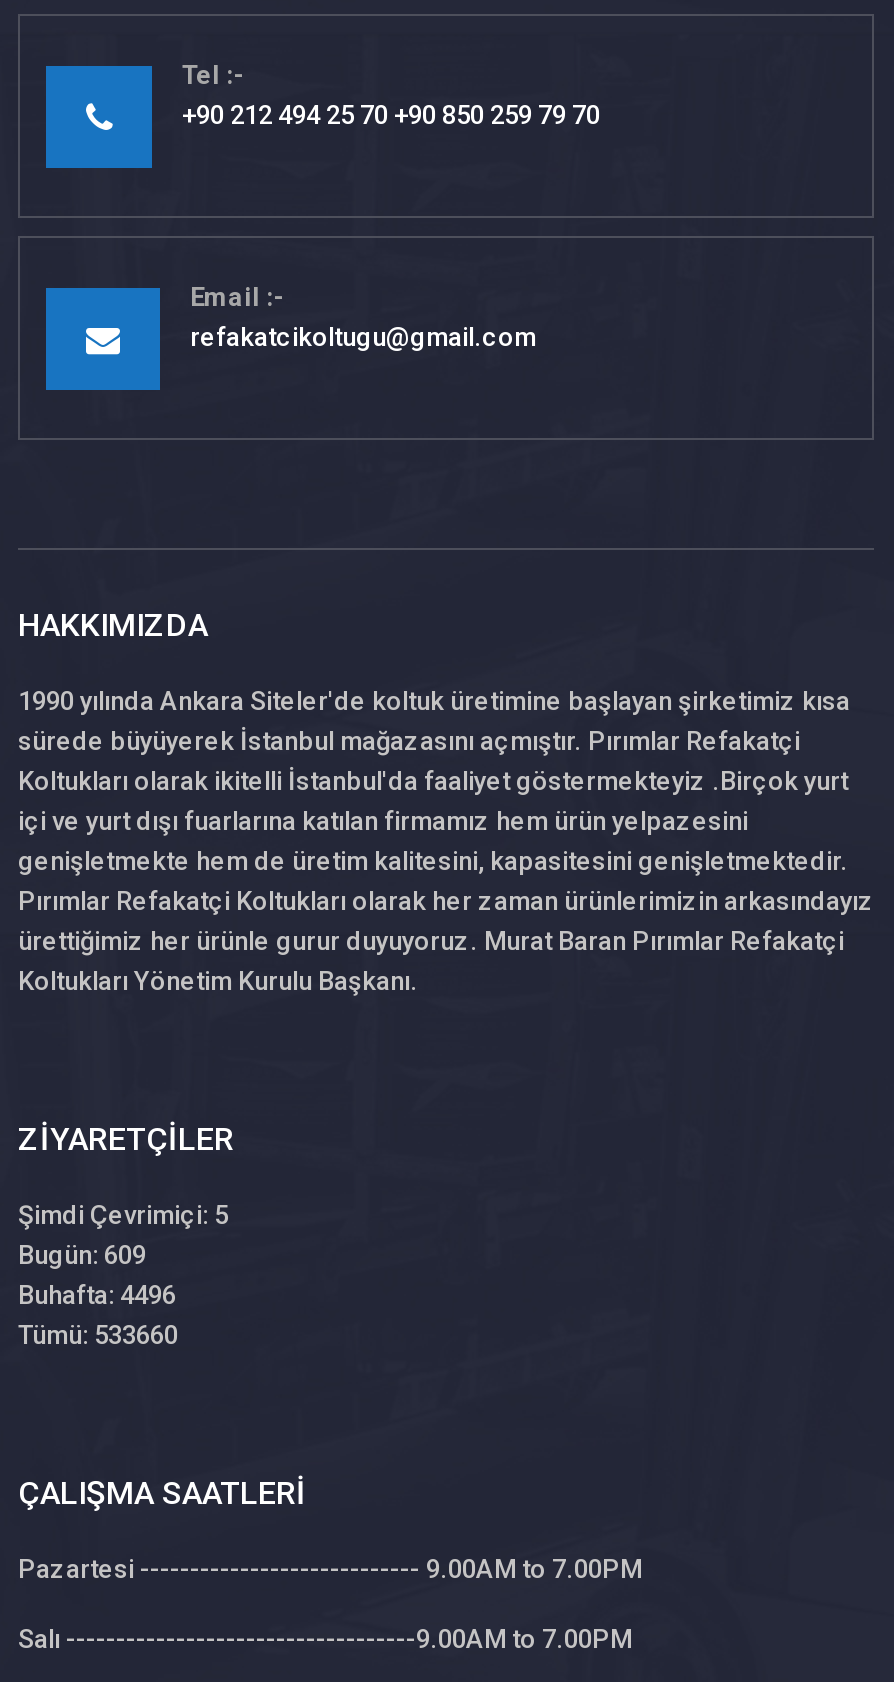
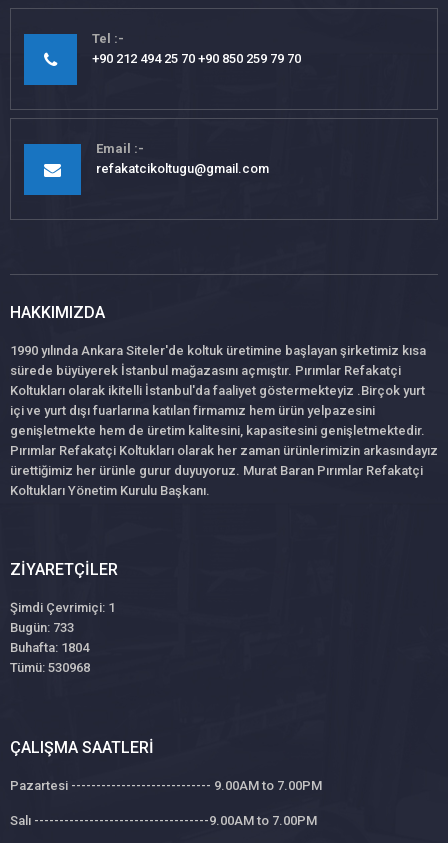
- Şimdi Çevrimiçi: 5
+ Şimdi Çevrimiçi: 1

- Bugün: 609
+ Bugün: 733

- Buhafta: 4496
+ Buhafta: 1804

- Tümü: 533660
+ Tümü: 530968
